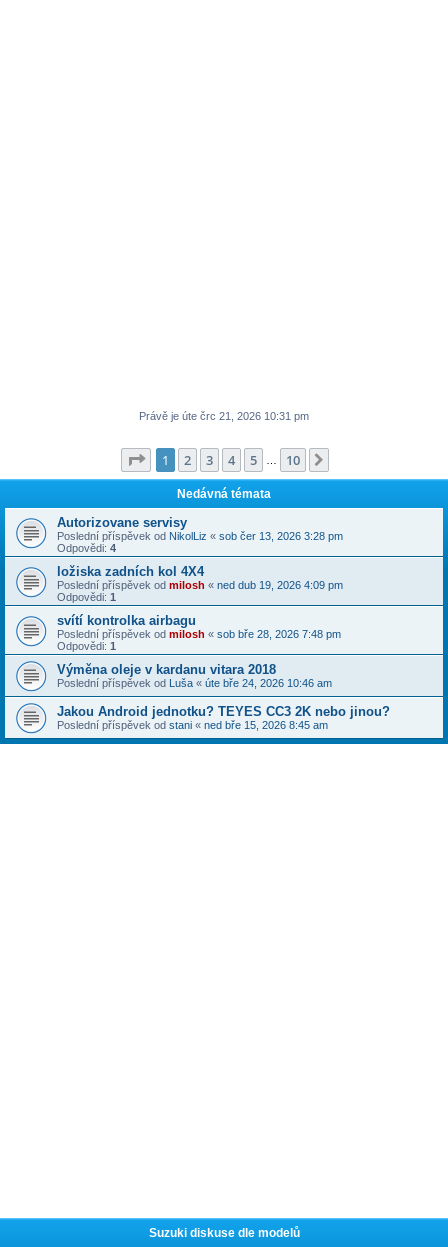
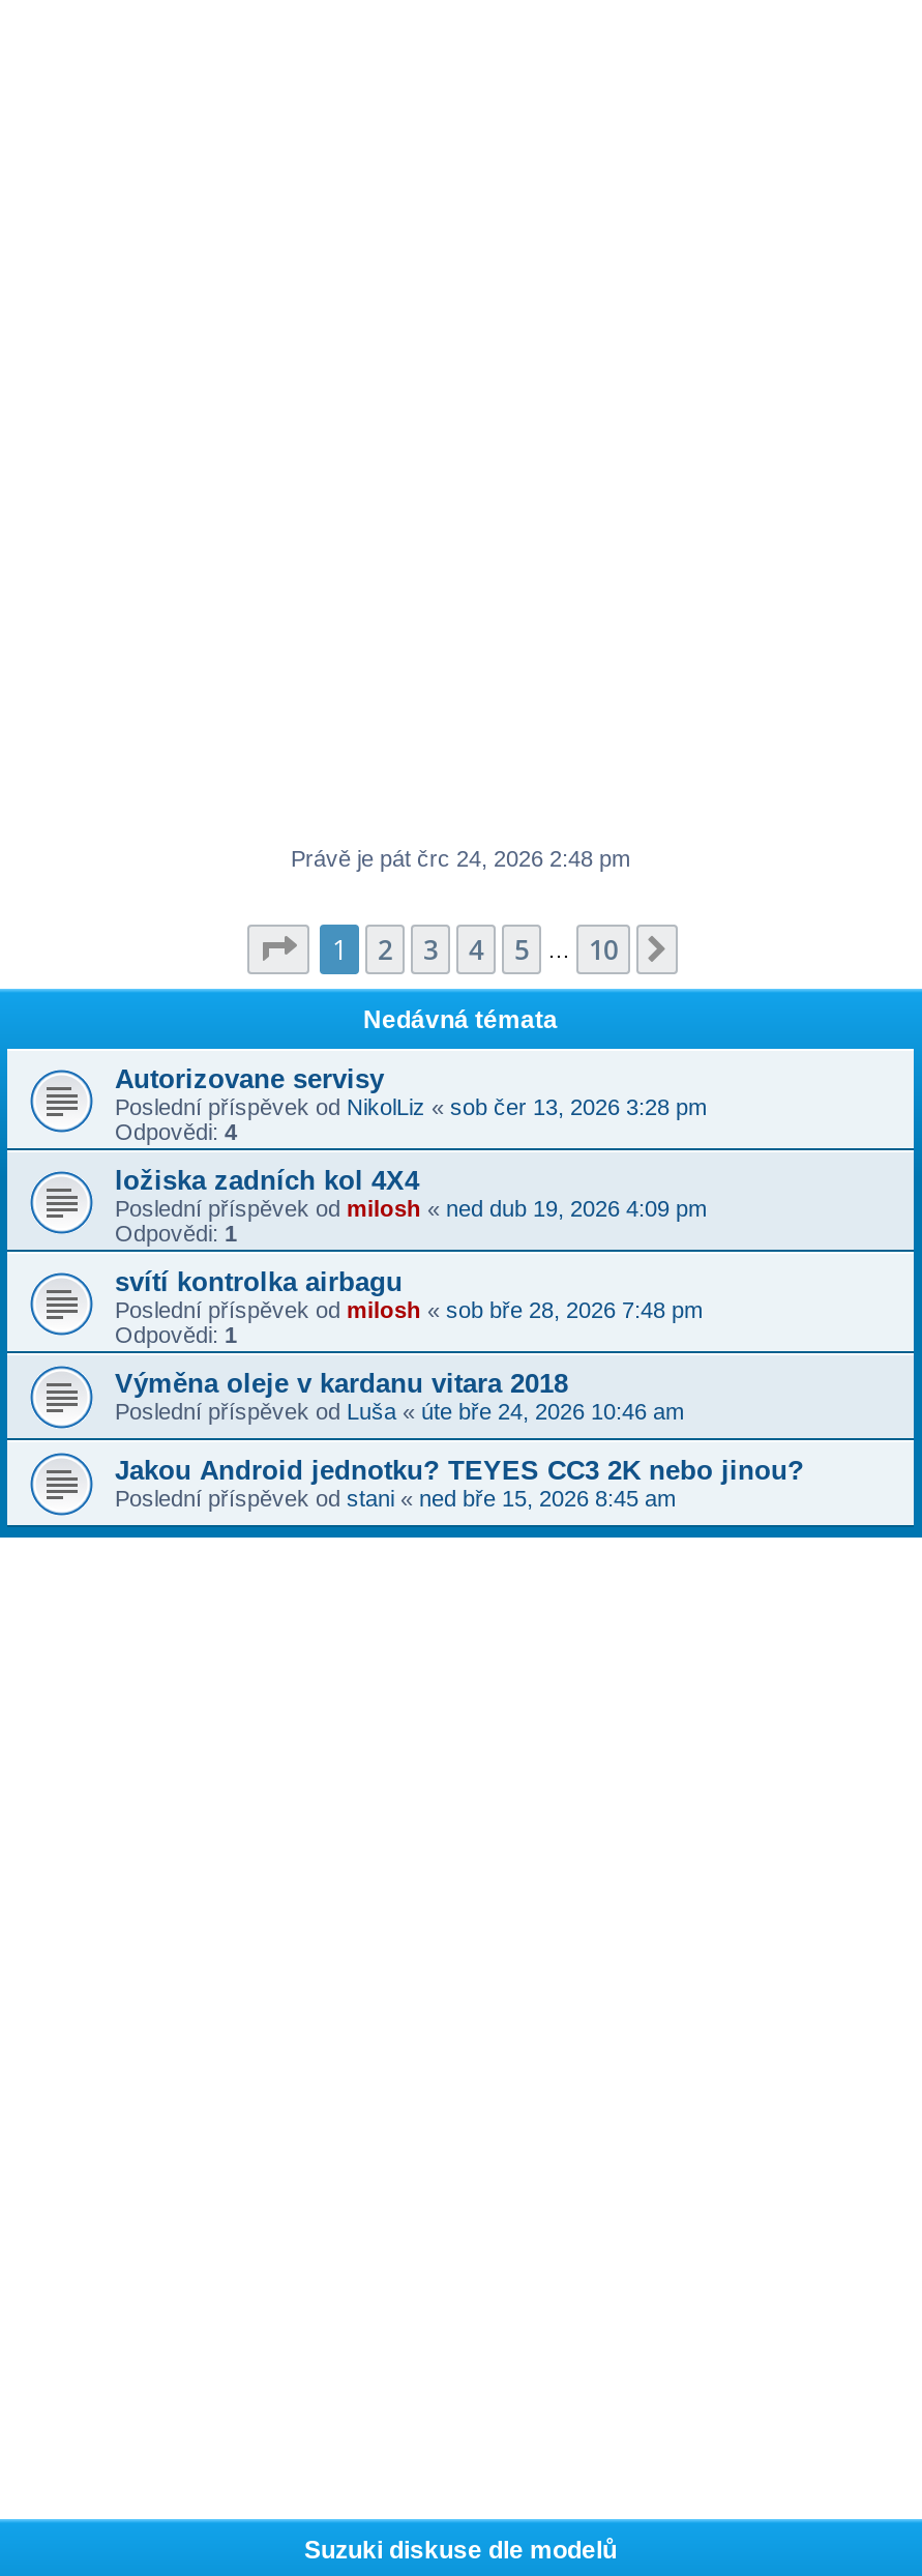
- Právě je úte črc 21, 2026 10:31 pm
+ Právě je pát črc 24, 2026 2:48 pm
